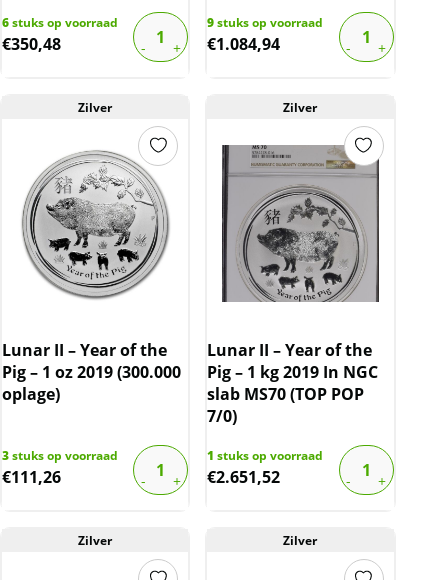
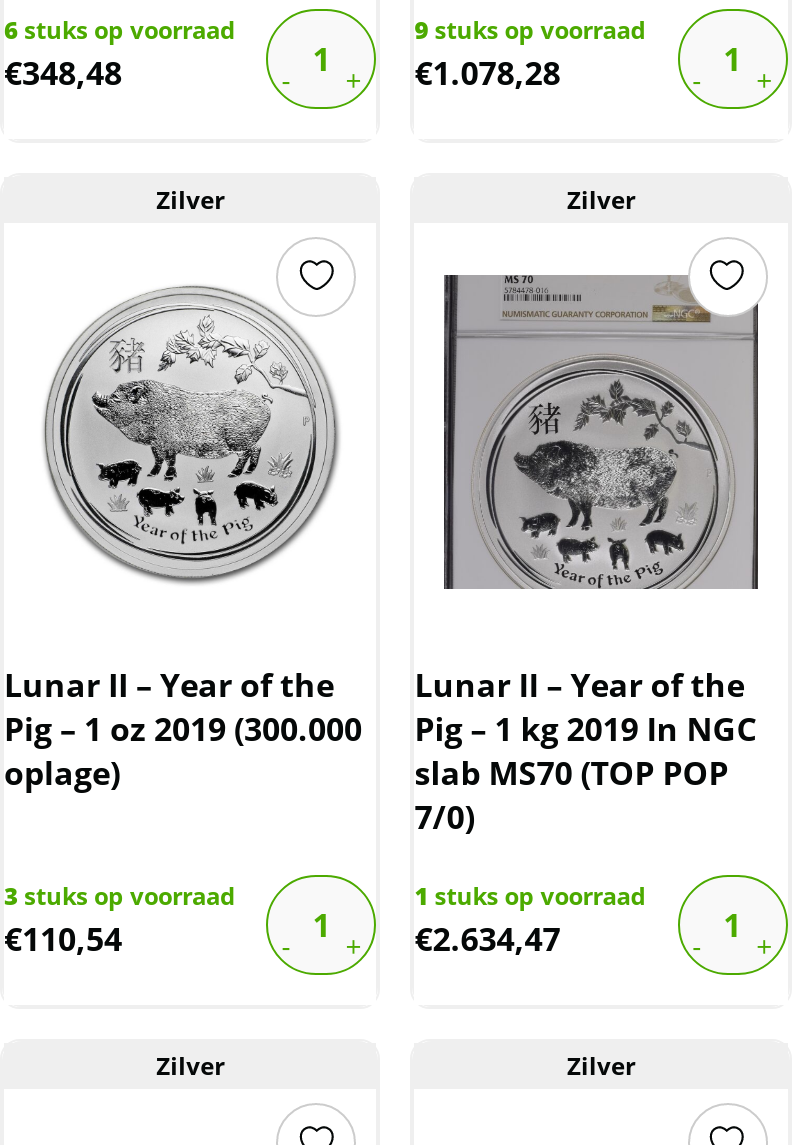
- €350,48
+ €348,48

- €1.084,94
+ €1.078,28

- €111,26
+ €110,54

- €2.651,52
+ €2.634,47
